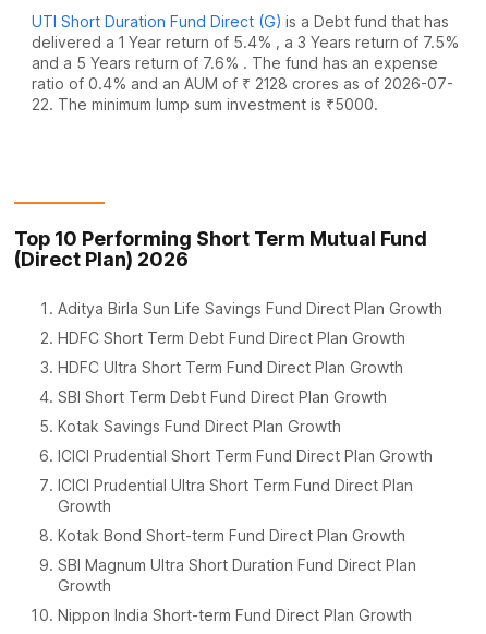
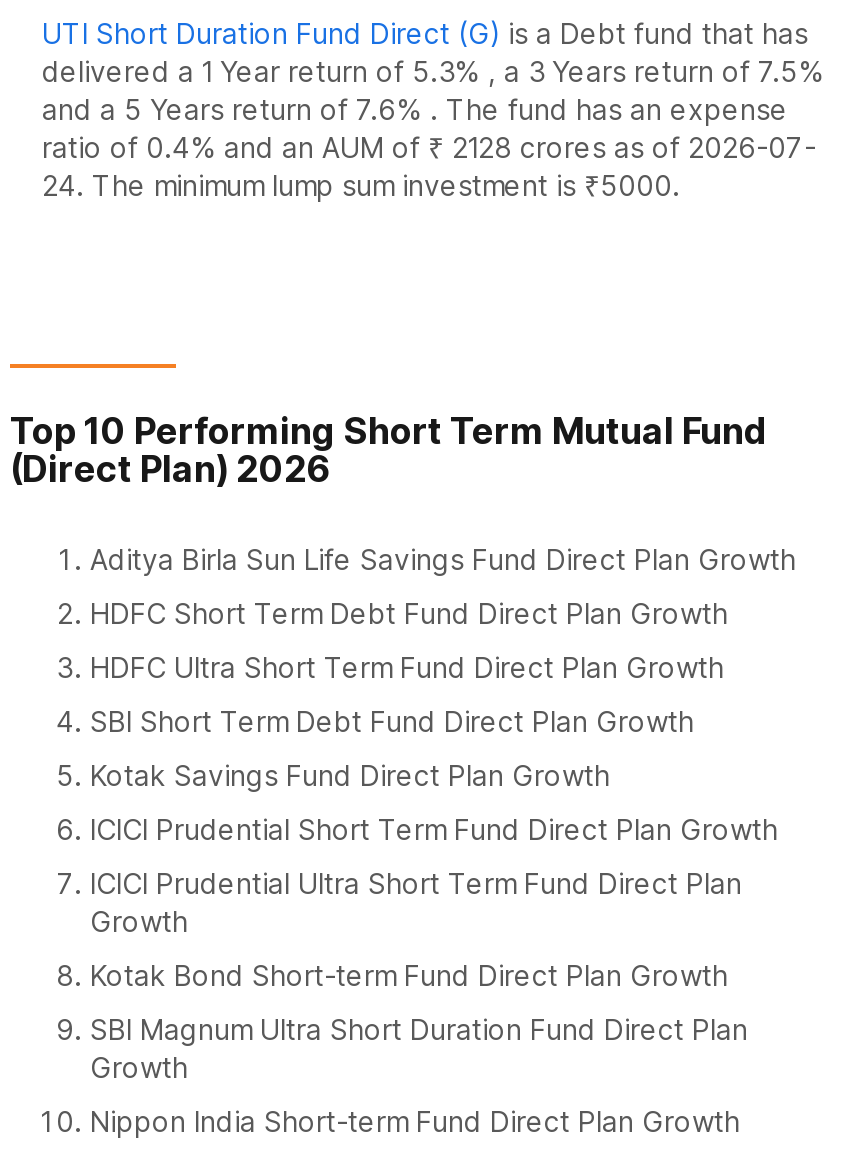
- delivered a 1 Year return of 5.4% , a 3 Years return of 7.5%
+ delivered a 1 Year return of 5.3% , a 3 Years return of 7.5%

- 22. The minimum lump sum investment is ₹5000.
+ 24. The minimum lump sum investment is ₹5000.
